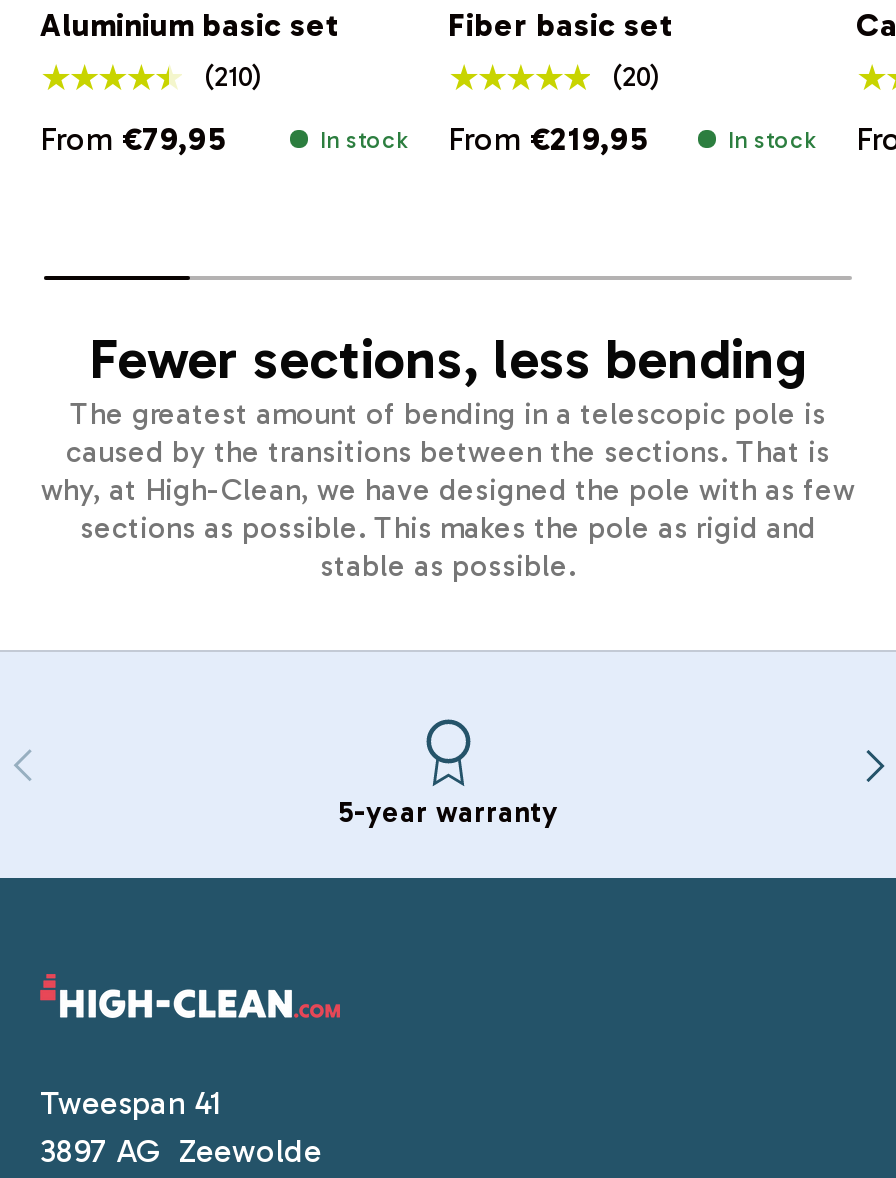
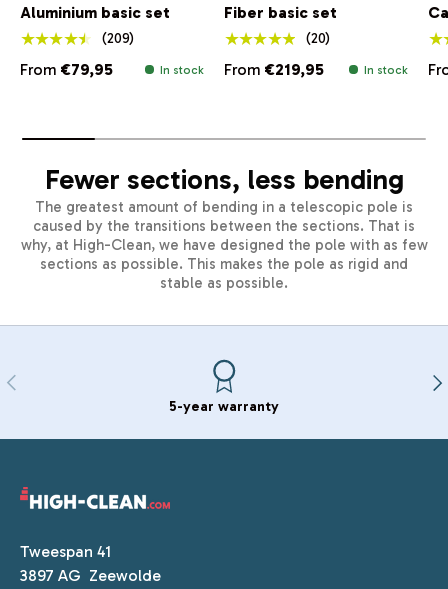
- (210)
+ (209)
